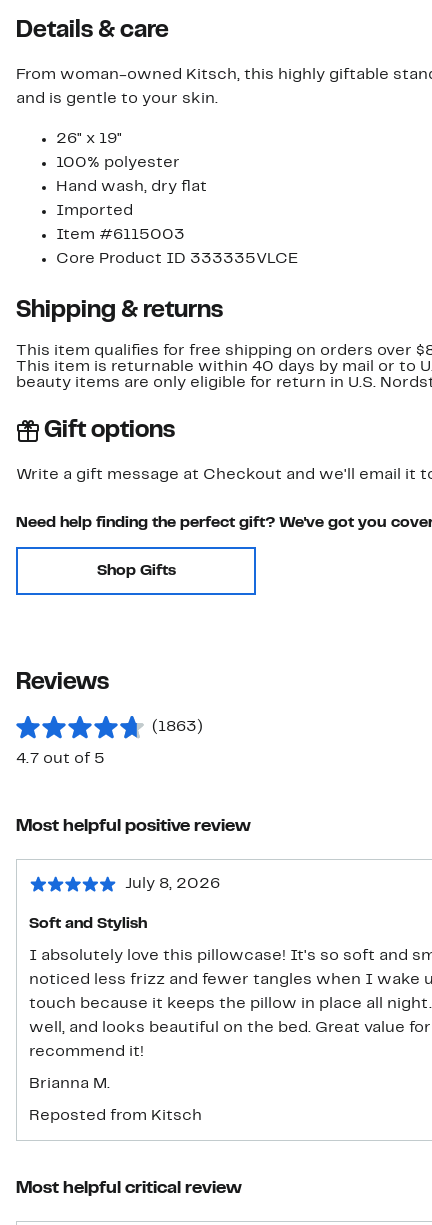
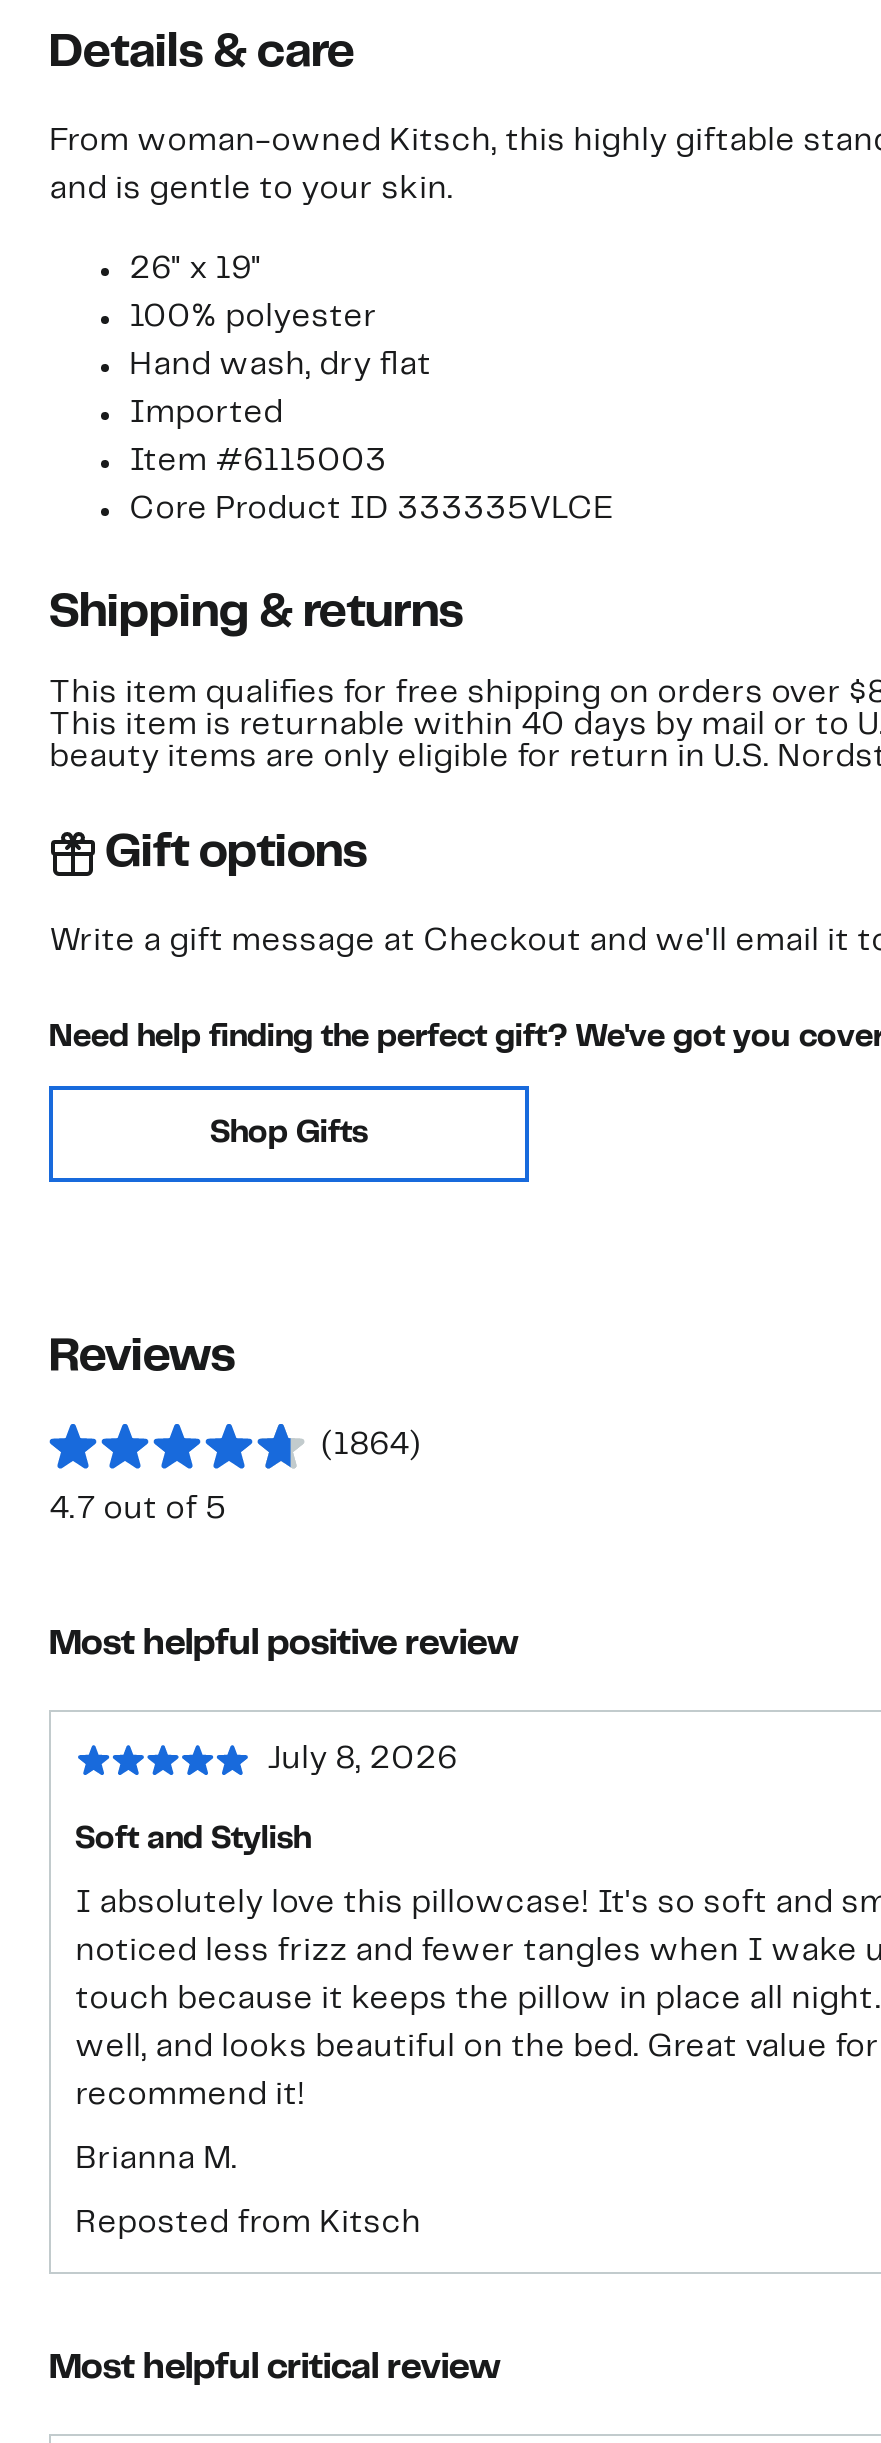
- (1863)
+ (1864)
